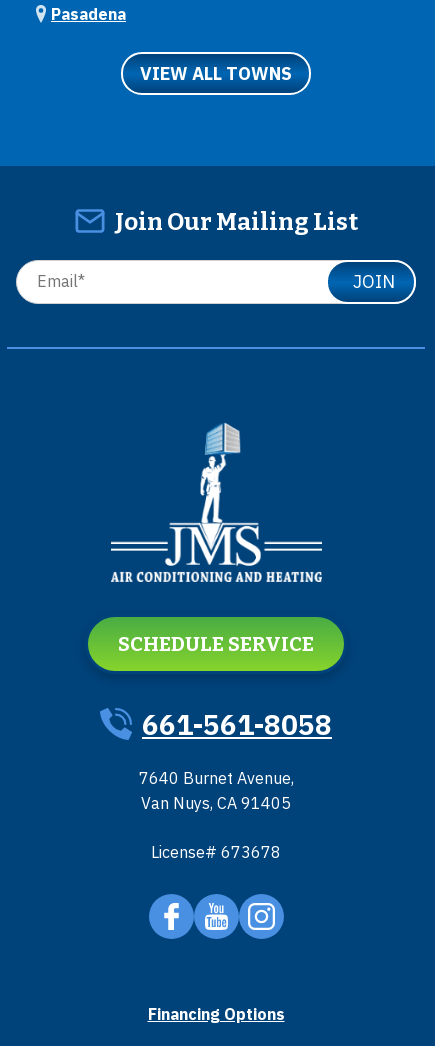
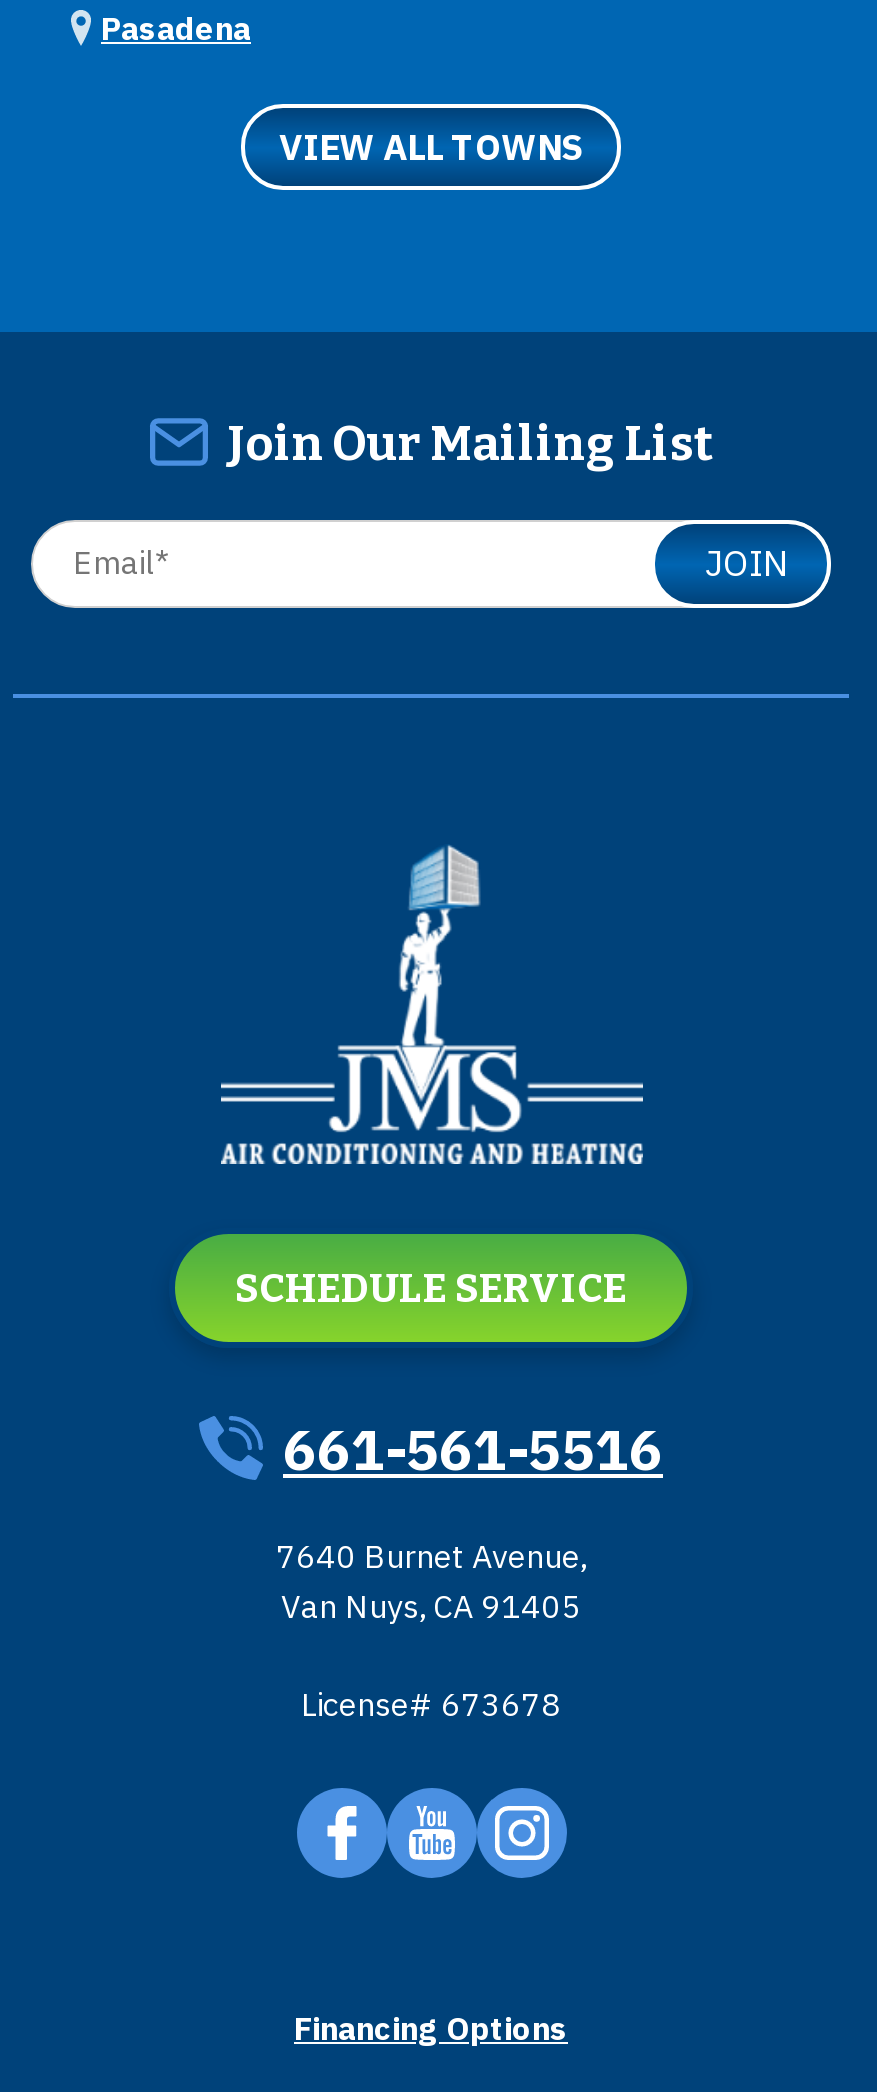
- 661-561-8058
+ 661-561-5516
